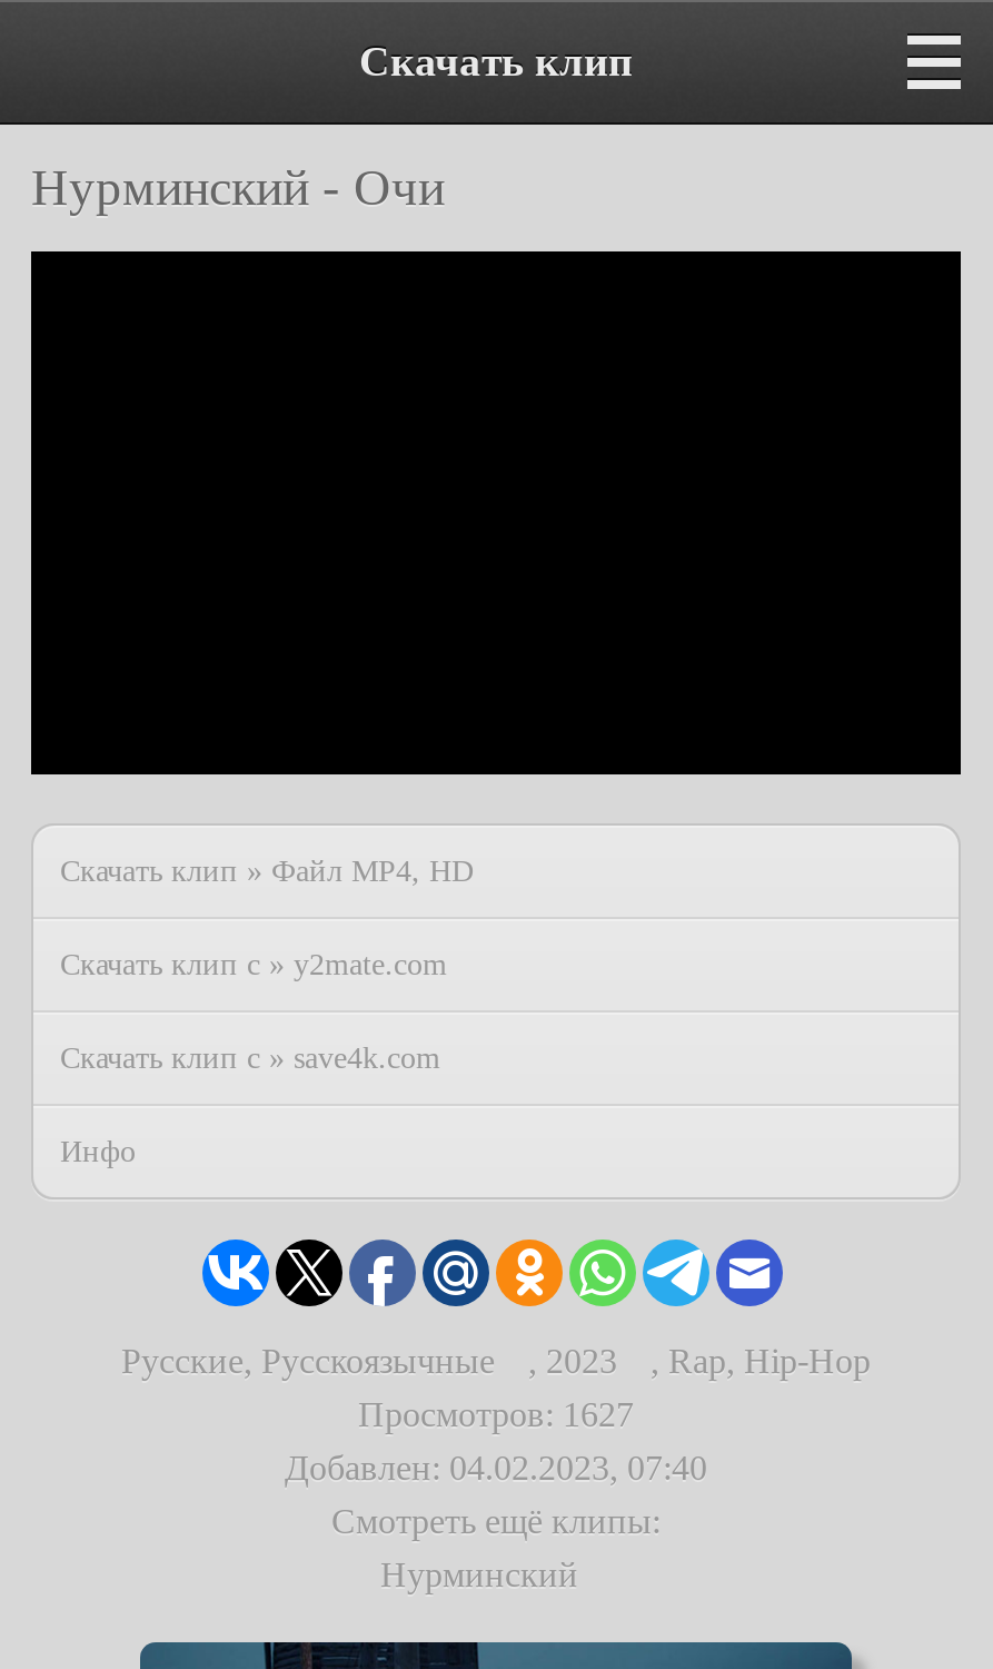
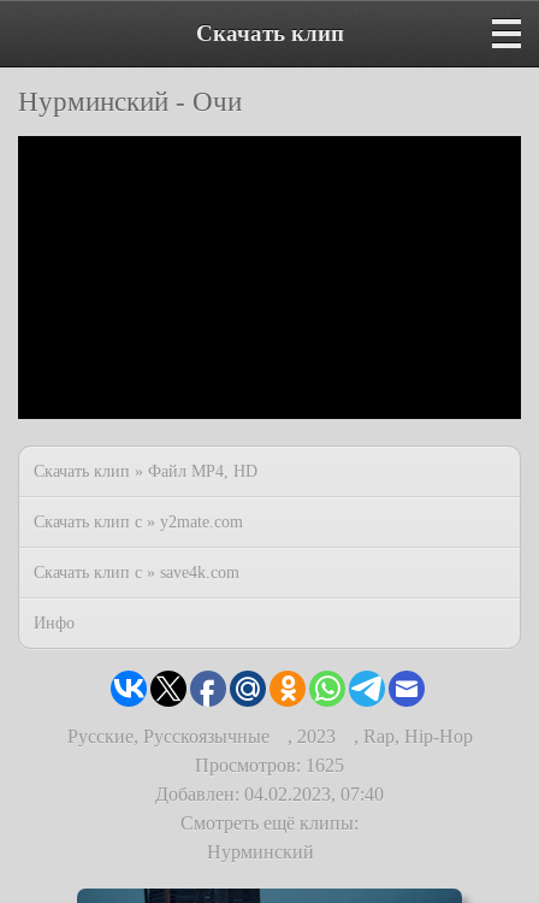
- Просмотров: 1627
+ Просмотров: 1625
